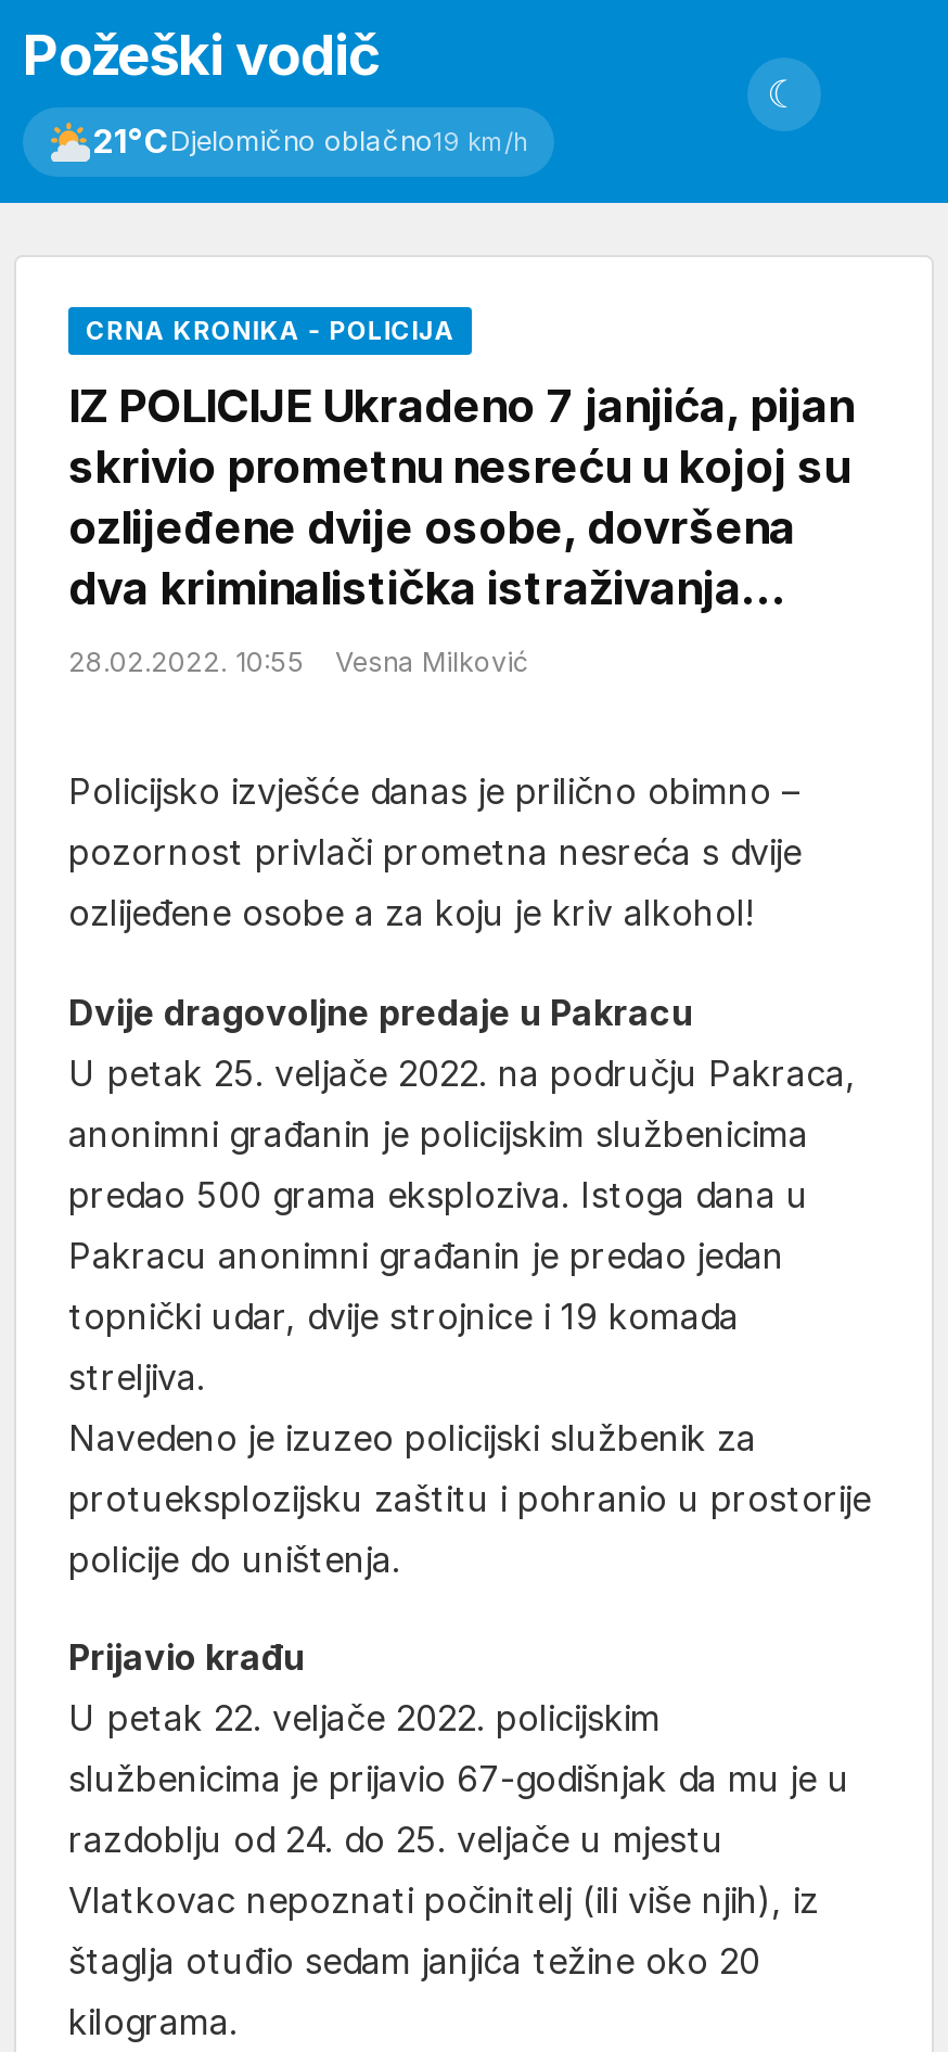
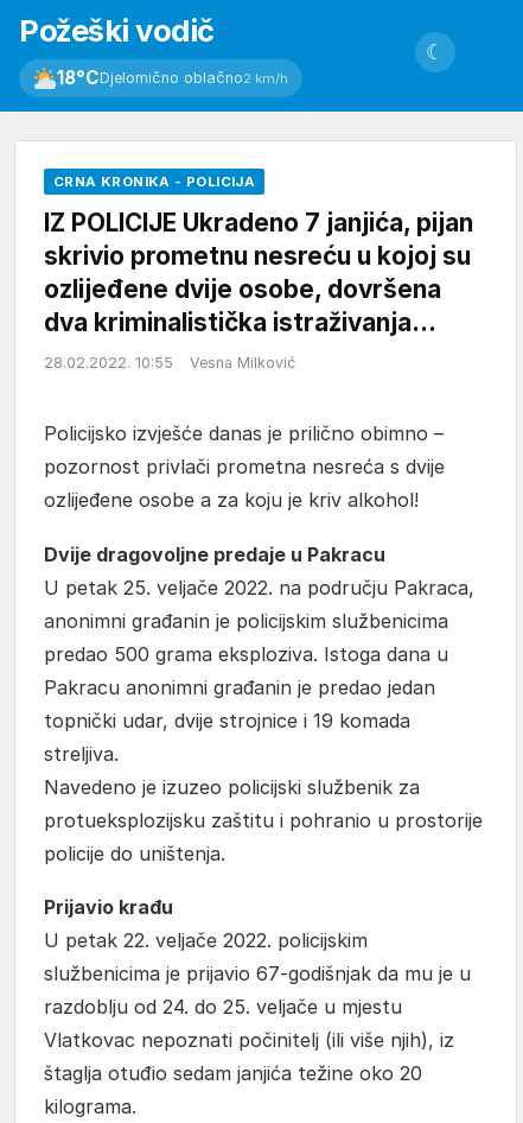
- 21°CDjelomično oblačno19 km/h
+ 18°CDjelomično oblačno2 km/h
